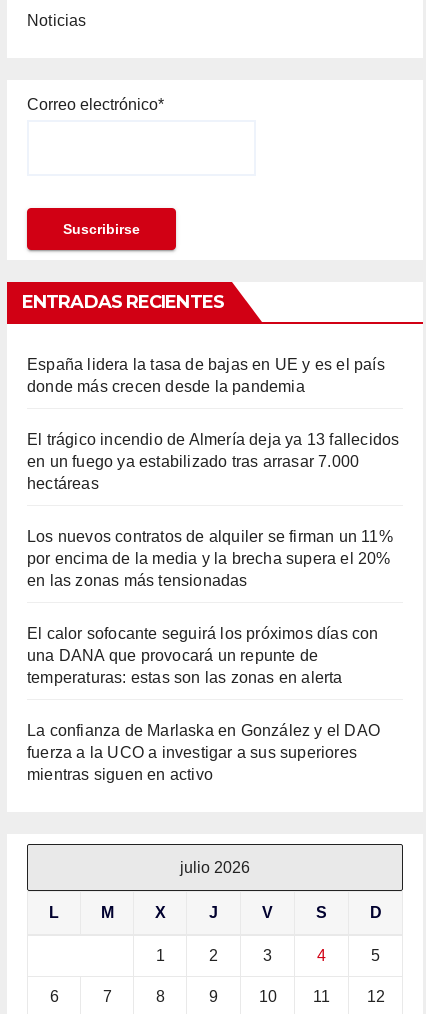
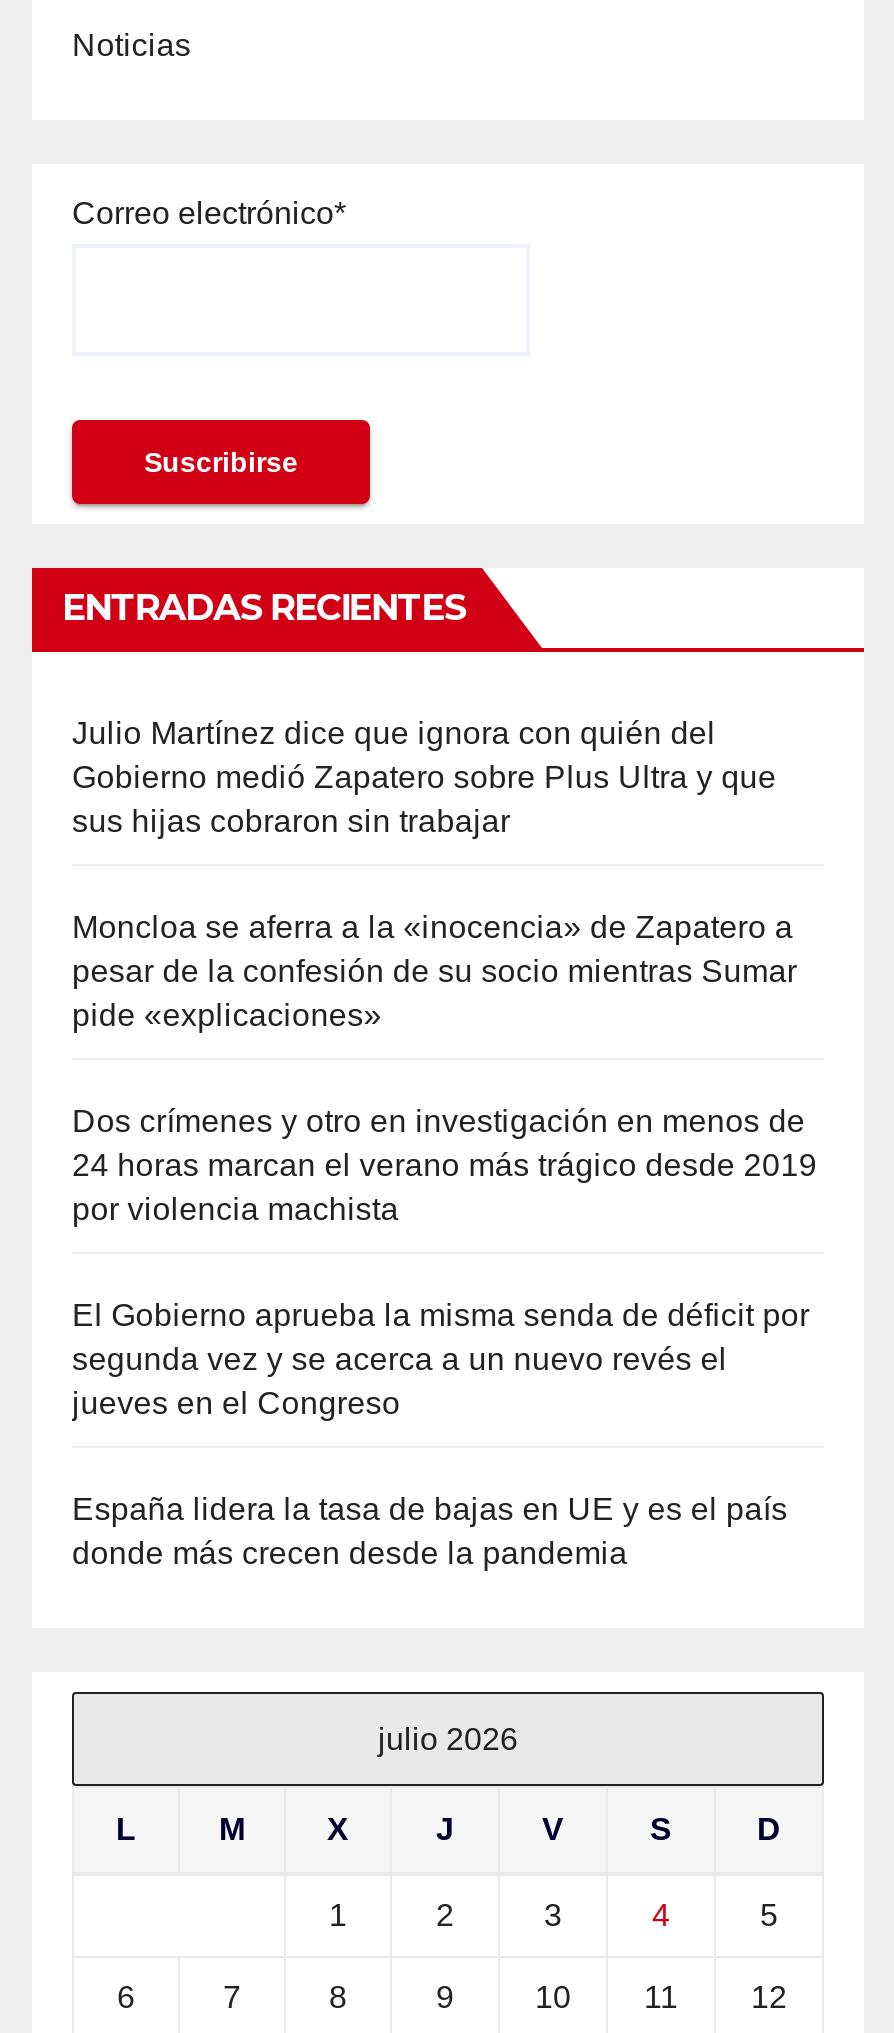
+ Julio Martínez dice que ignora con quién del
+ Gobierno medió Zapatero sobre Plus Ultra y que
+ sus hijas cobraron sin trabajar
+ Moncloa se aferra a la «inocencia» de Zapatero a
+ pesar de la confesión de su socio mientras Sumar
+ pide «explicaciones»
+ Dos crímenes y otro en investigación en menos de
+ 24 horas marcan el verano más trágico desde 2019
+ por violencia machista
+ El Gobierno aprueba la misma senda de déficit por
+ segunda vez y se acerca a un nuevo revés el
+ jueves en el Congreso

moved down: España lidera la tasa de bajas en UE y es el país | donde más crecen desde la pandemia

- El trágico incendio de Almería deja ya 13 fallecidos
- en un fuego ya estabilizado tras arrasar 7.000
- hectáreas
- Los nuevos contratos de alquiler se firman un 11%
- por encima de la media y la brecha supera el 20%
- en las zonas más tensionadas
- El calor sofocante seguirá los próximos días con
- una DANA que provocará un repunte de
- temperaturas: estas son las zonas en alerta
- La confianza de Marlaska en González y el DAO
- fuerza a la UCO a investigar a sus superiores
- mientras siguen en activo
